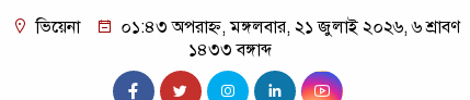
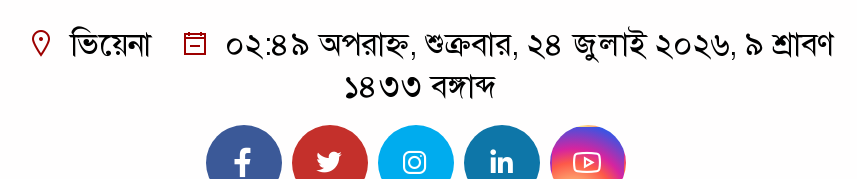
- ০১:৪৩ অপরাহ্ন, মঙ্গলবার, ২১ জুলাই ২০২৬, ৬ শ্রাবণ
+ ০২:৪৯ অপরাহ্ন, শুক্রবার, ২৪ জুলাই ২০২৬, ৯ শ্রাবণ
